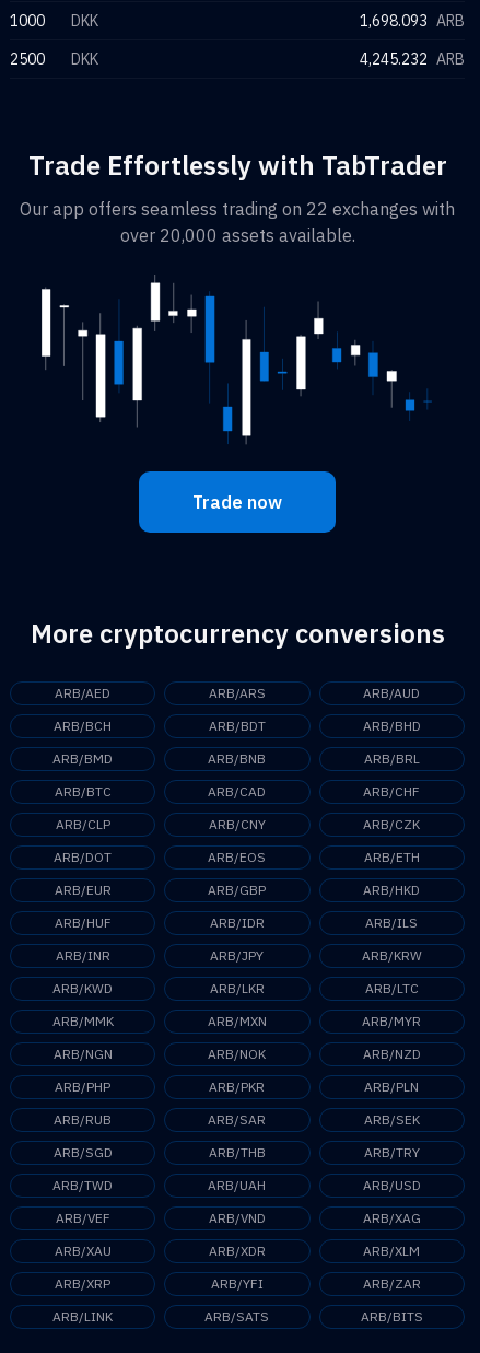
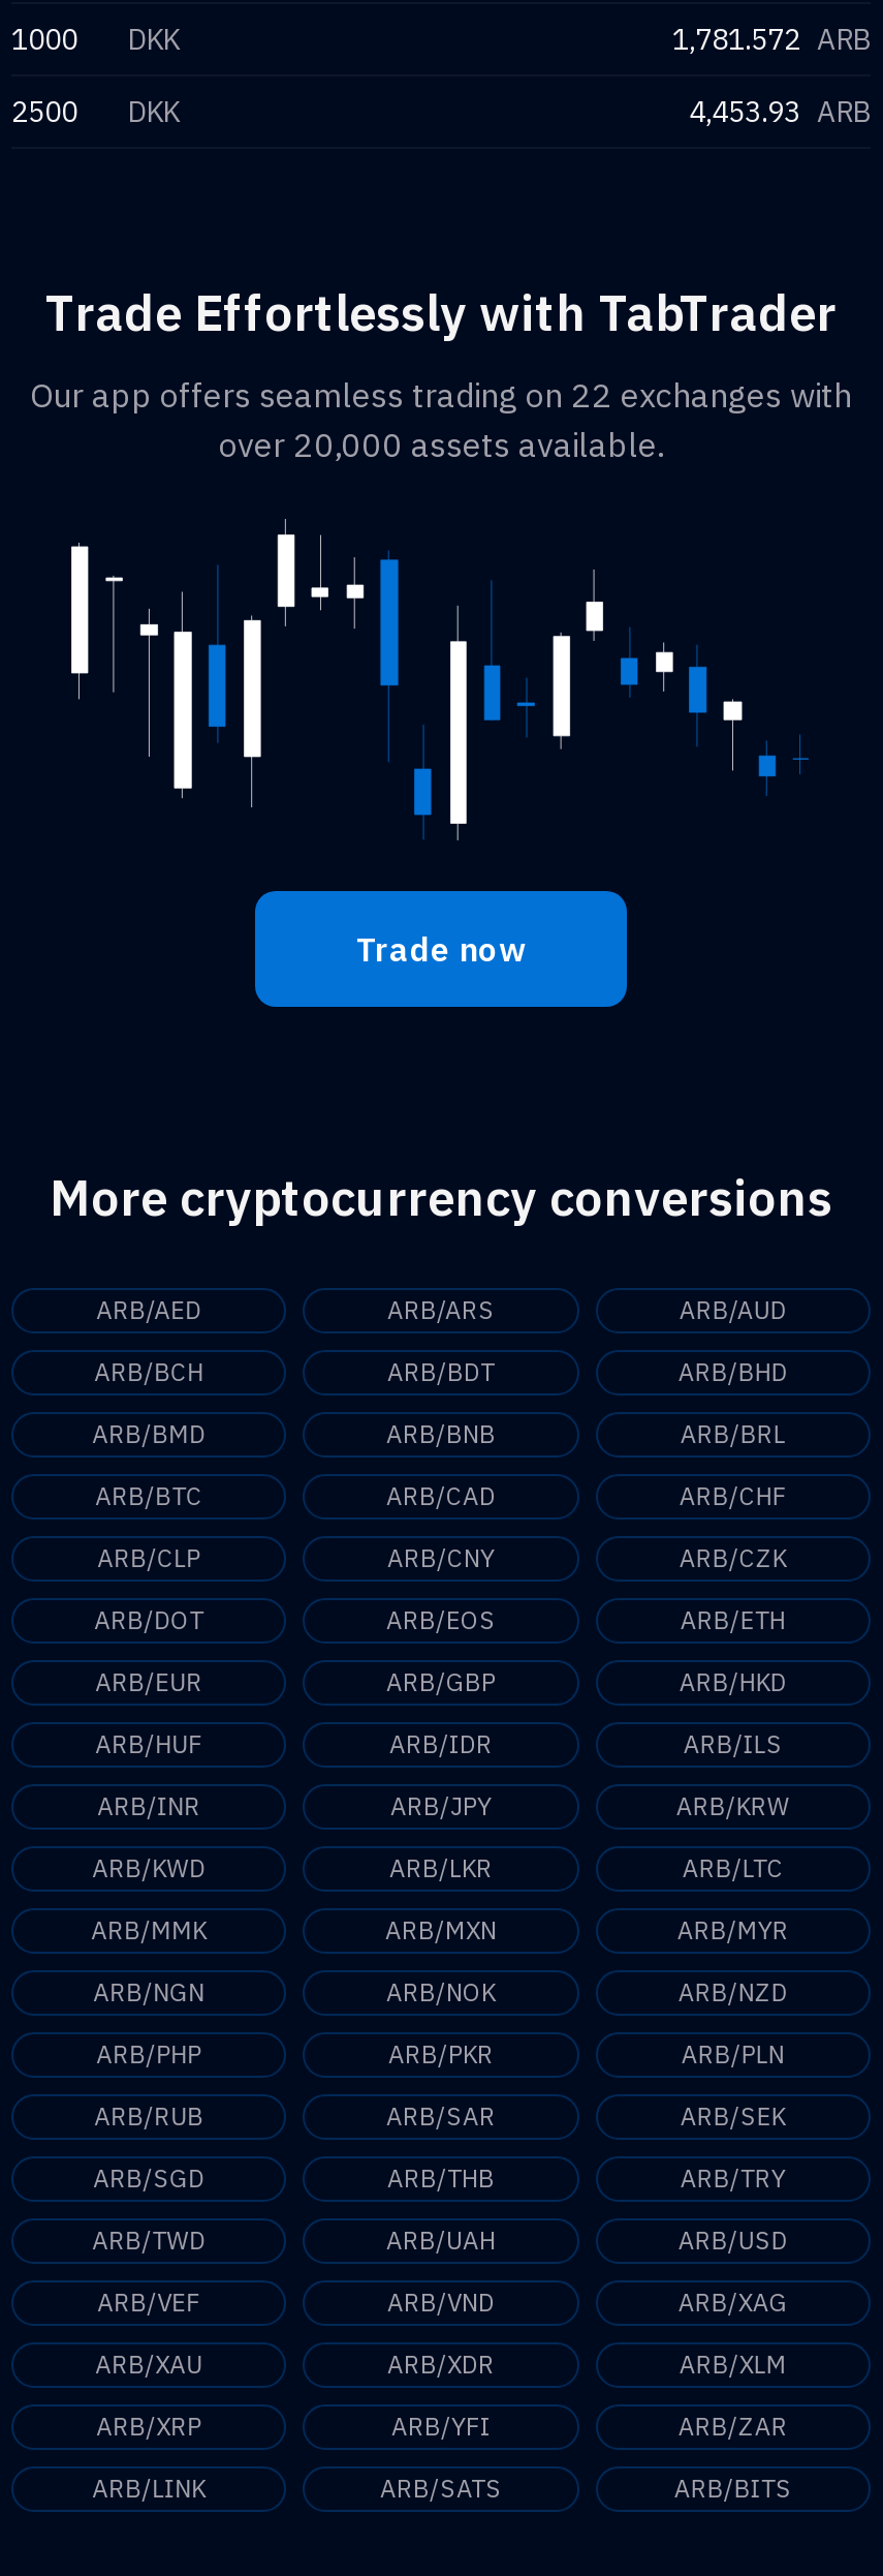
- 1,698.093 ARB
+ 1,781.572 ARB

- 4,245.232 ARB
+ 4,453.93 ARB
